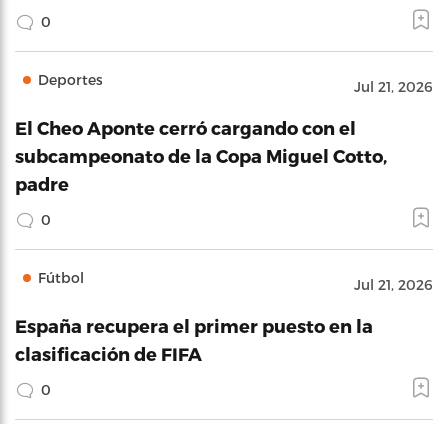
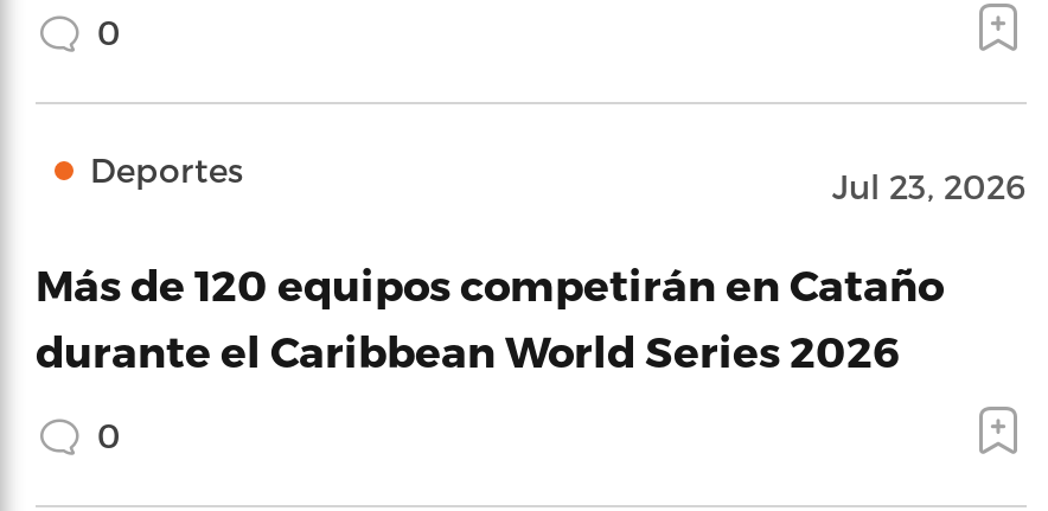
- Jul 21, 2026
- El Cheo Aponte cerró cargando con el
- subcampeonato de la Copa Miguel Cotto,
- padre
- 0
- Fútbol
- Jul 21, 2026
- España recupera el primer puesto en la
- clasificación de FIFA
+ Jul 23, 2026
+ Más de 120 equipos competirán en Cataño
+ durante el Caribbean World Series 2026
